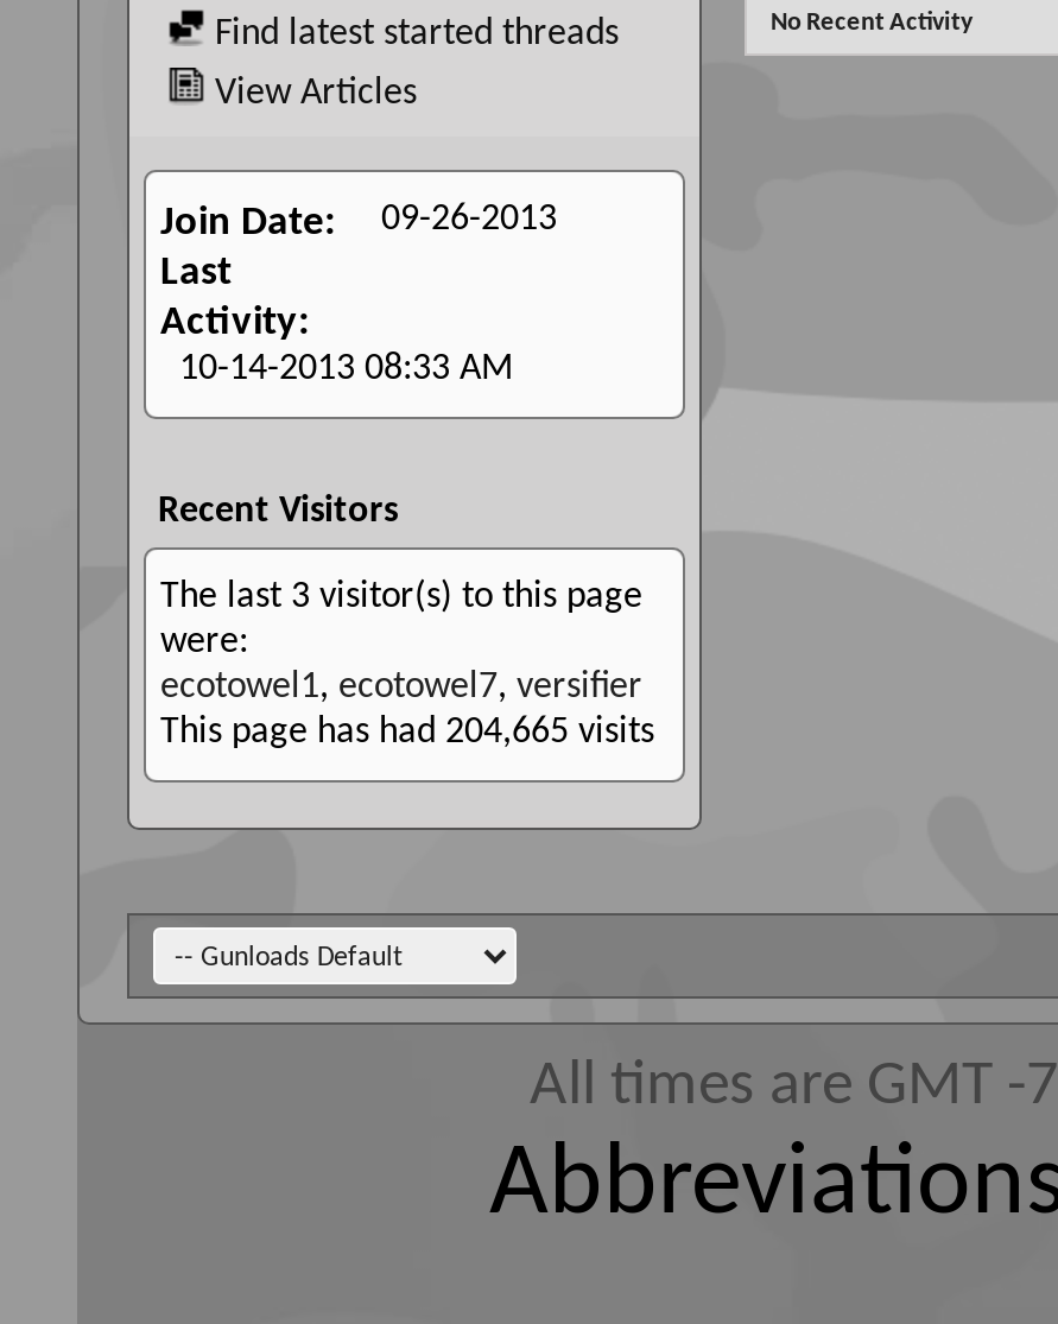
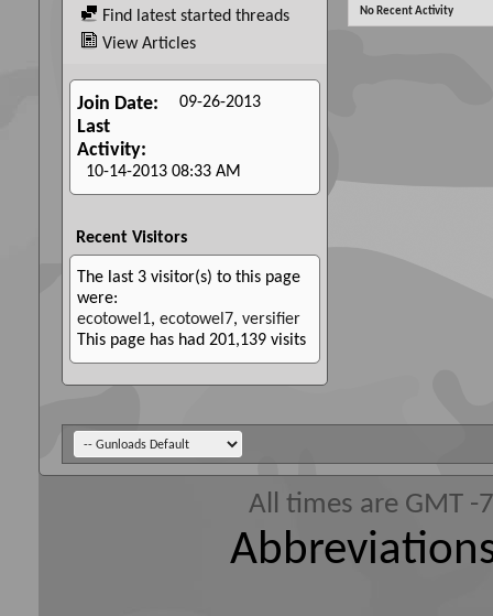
- This page has had 204,665 visits
+ This page has had 201,139 visits
